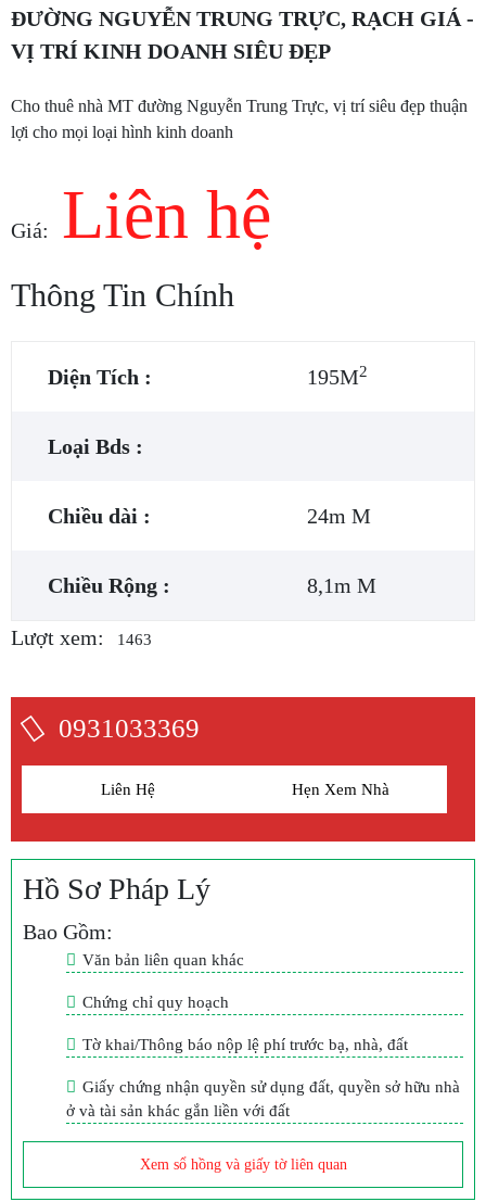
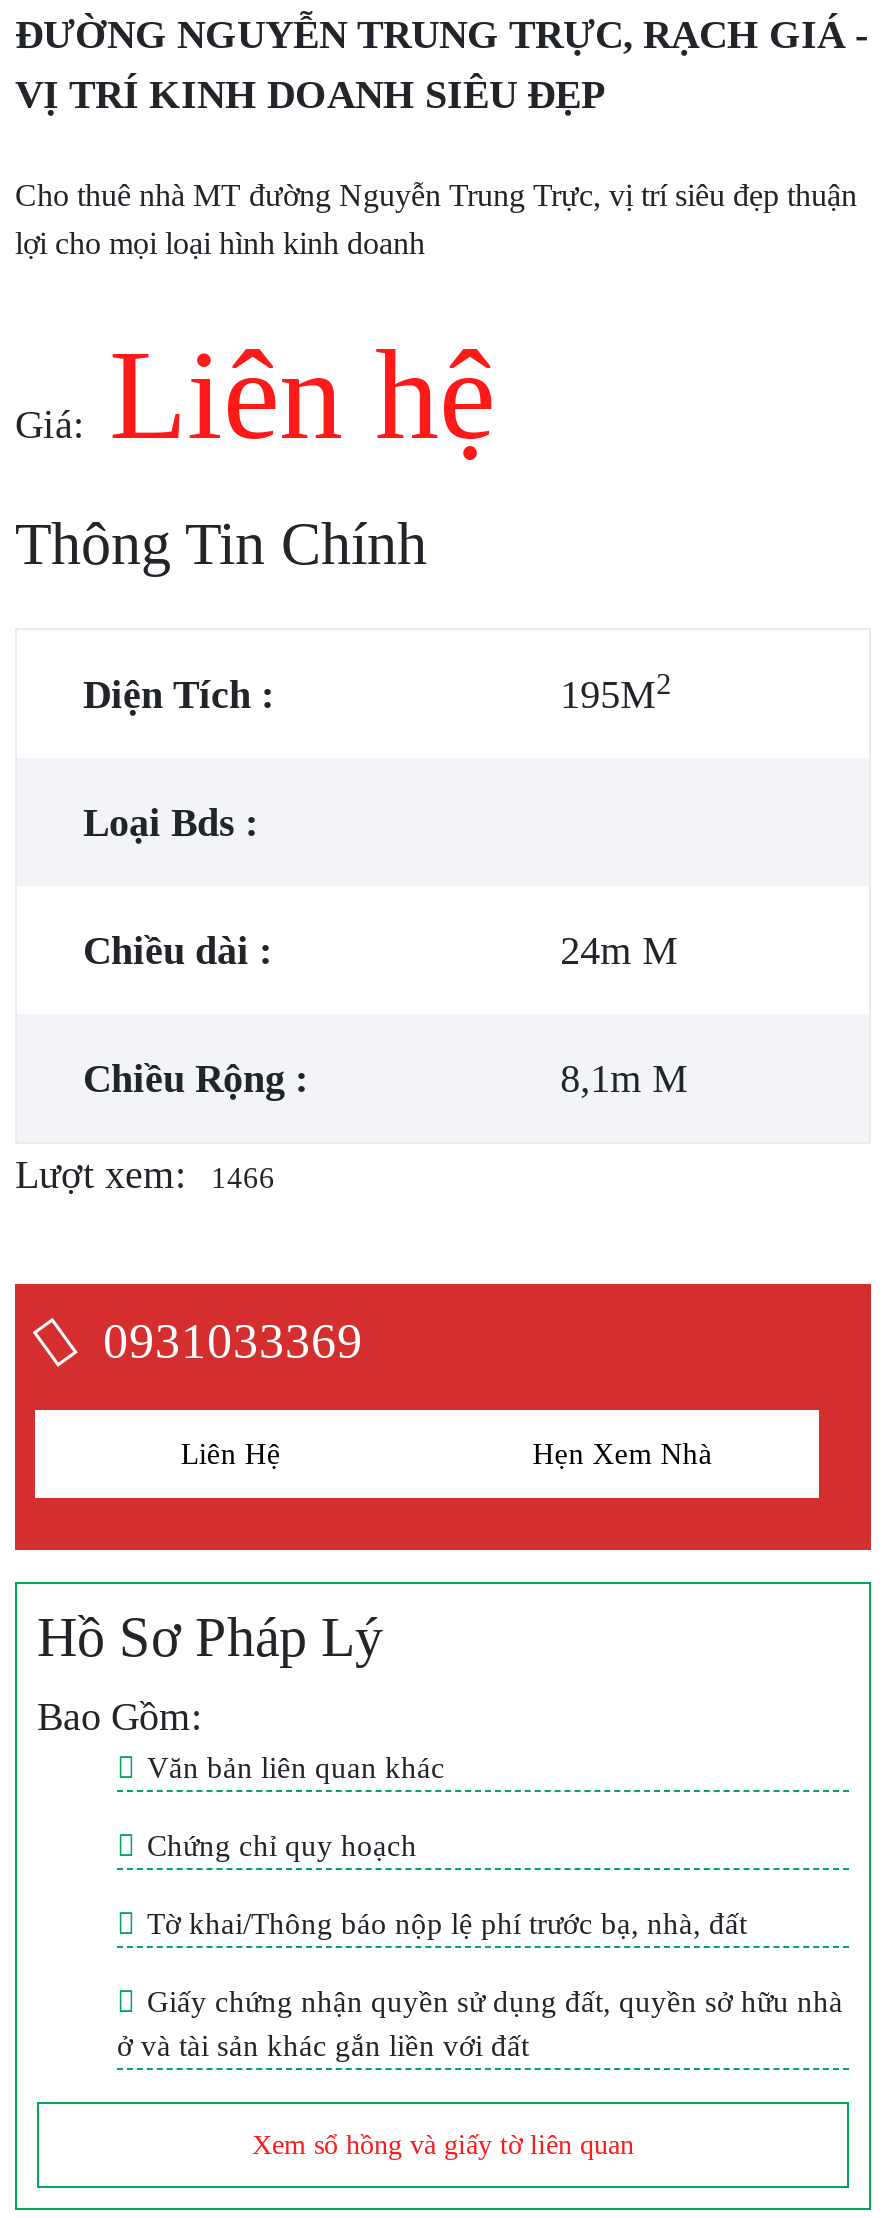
- Lượt xem: 1463
+ Lượt xem: 1466
